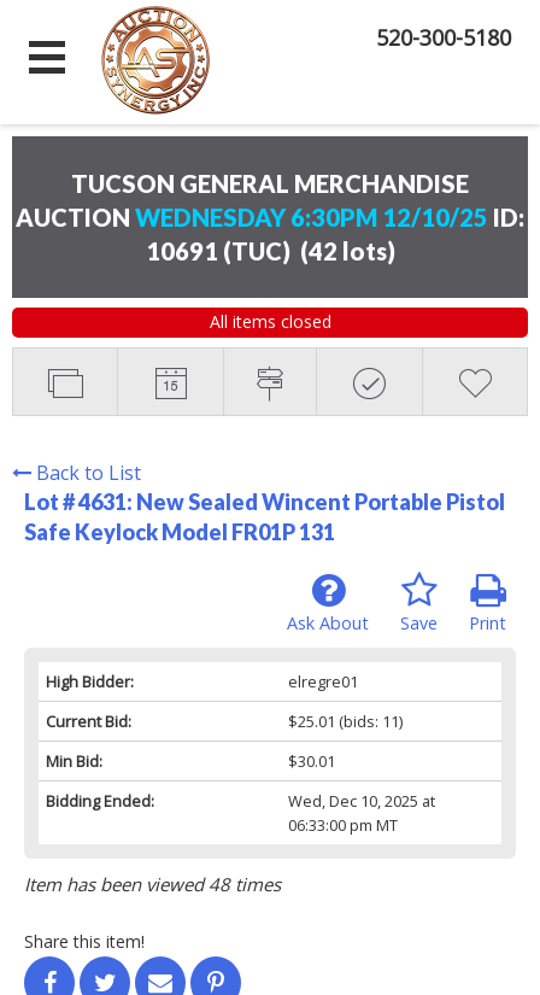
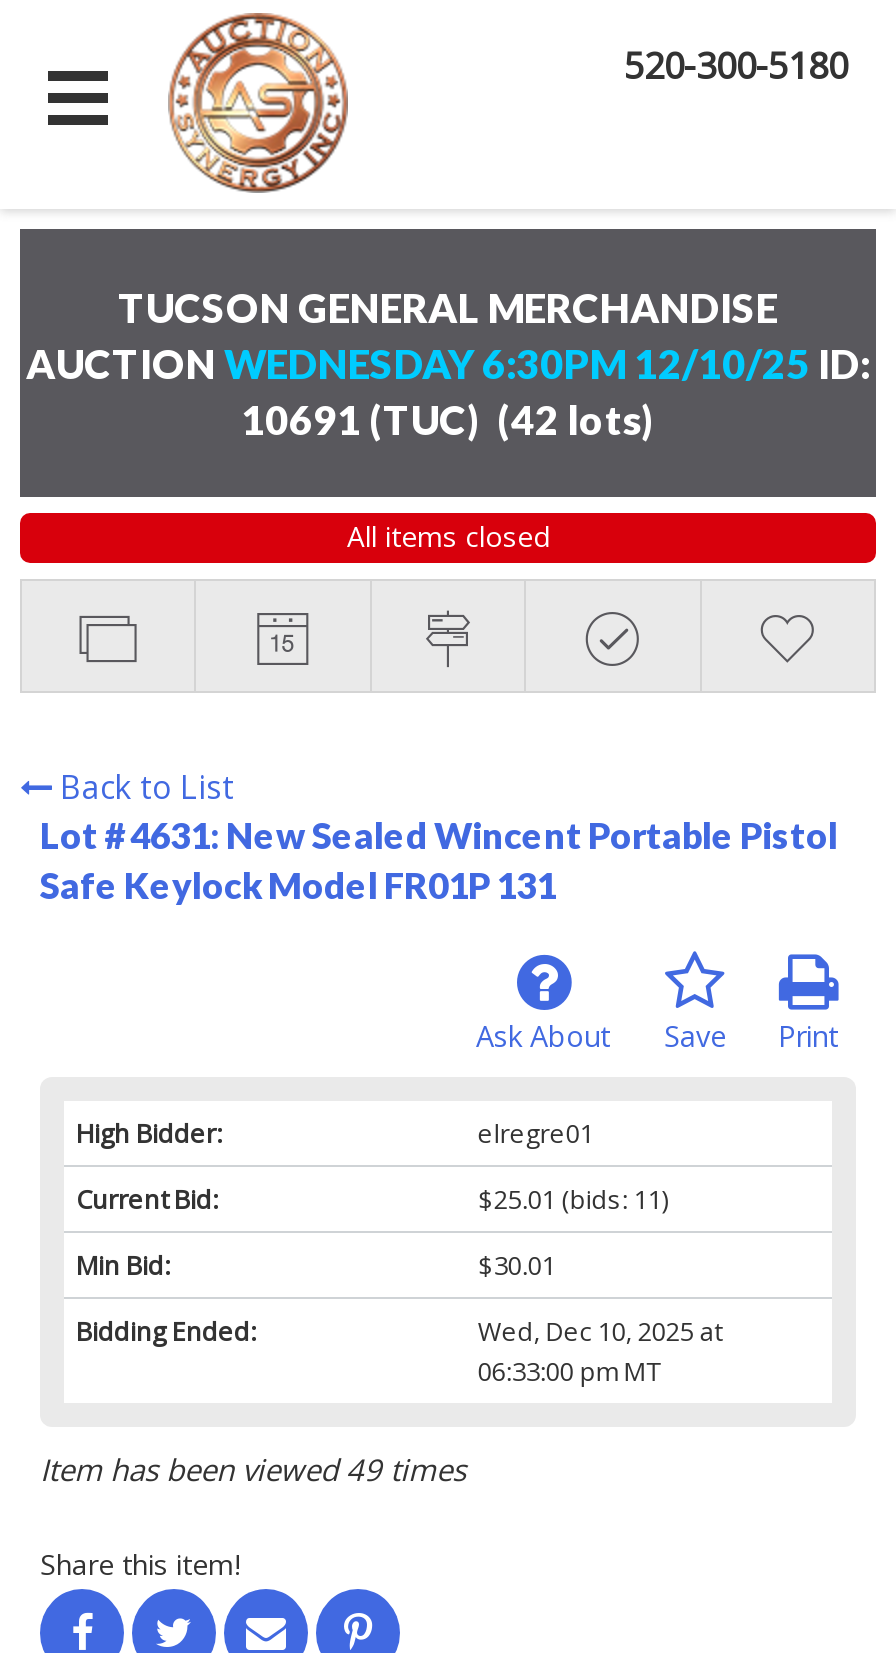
- Item has been viewed 48 times
+ Item has been viewed 49 times
